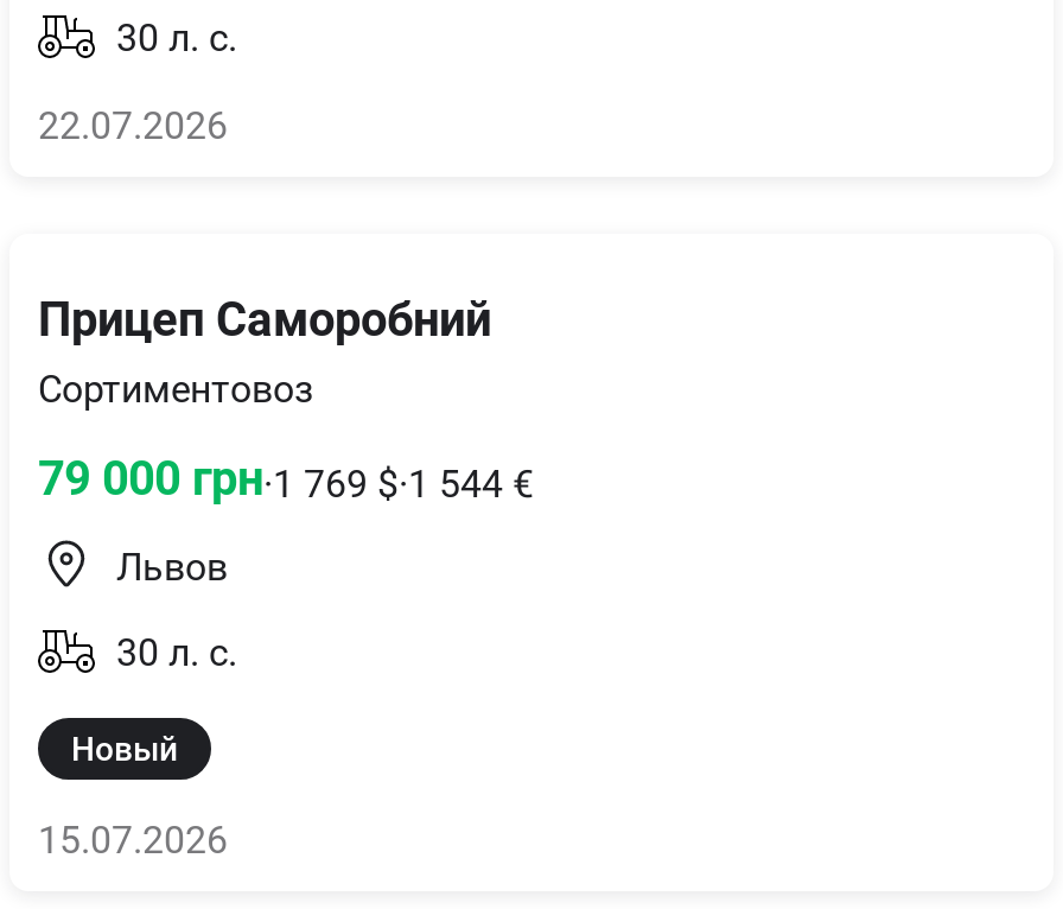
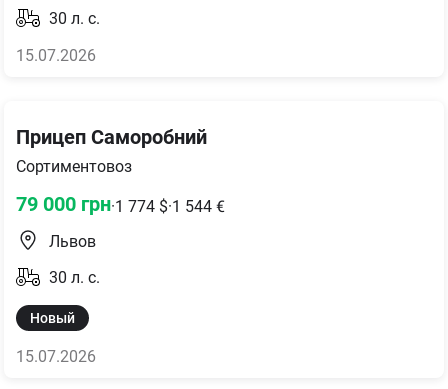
- 22.07.2026
+ 15.07.2026

- 79 000 грн·1 769 $·1 544 €
+ 79 000 грн·1 774 $·1 544 €
